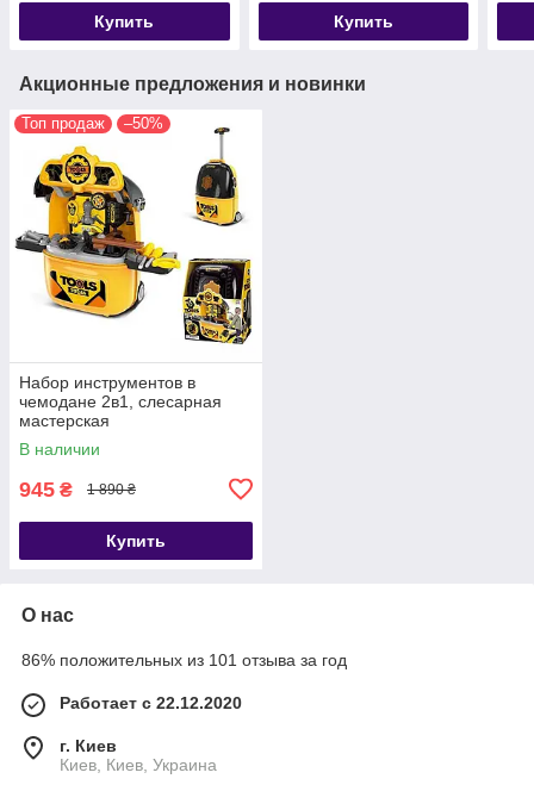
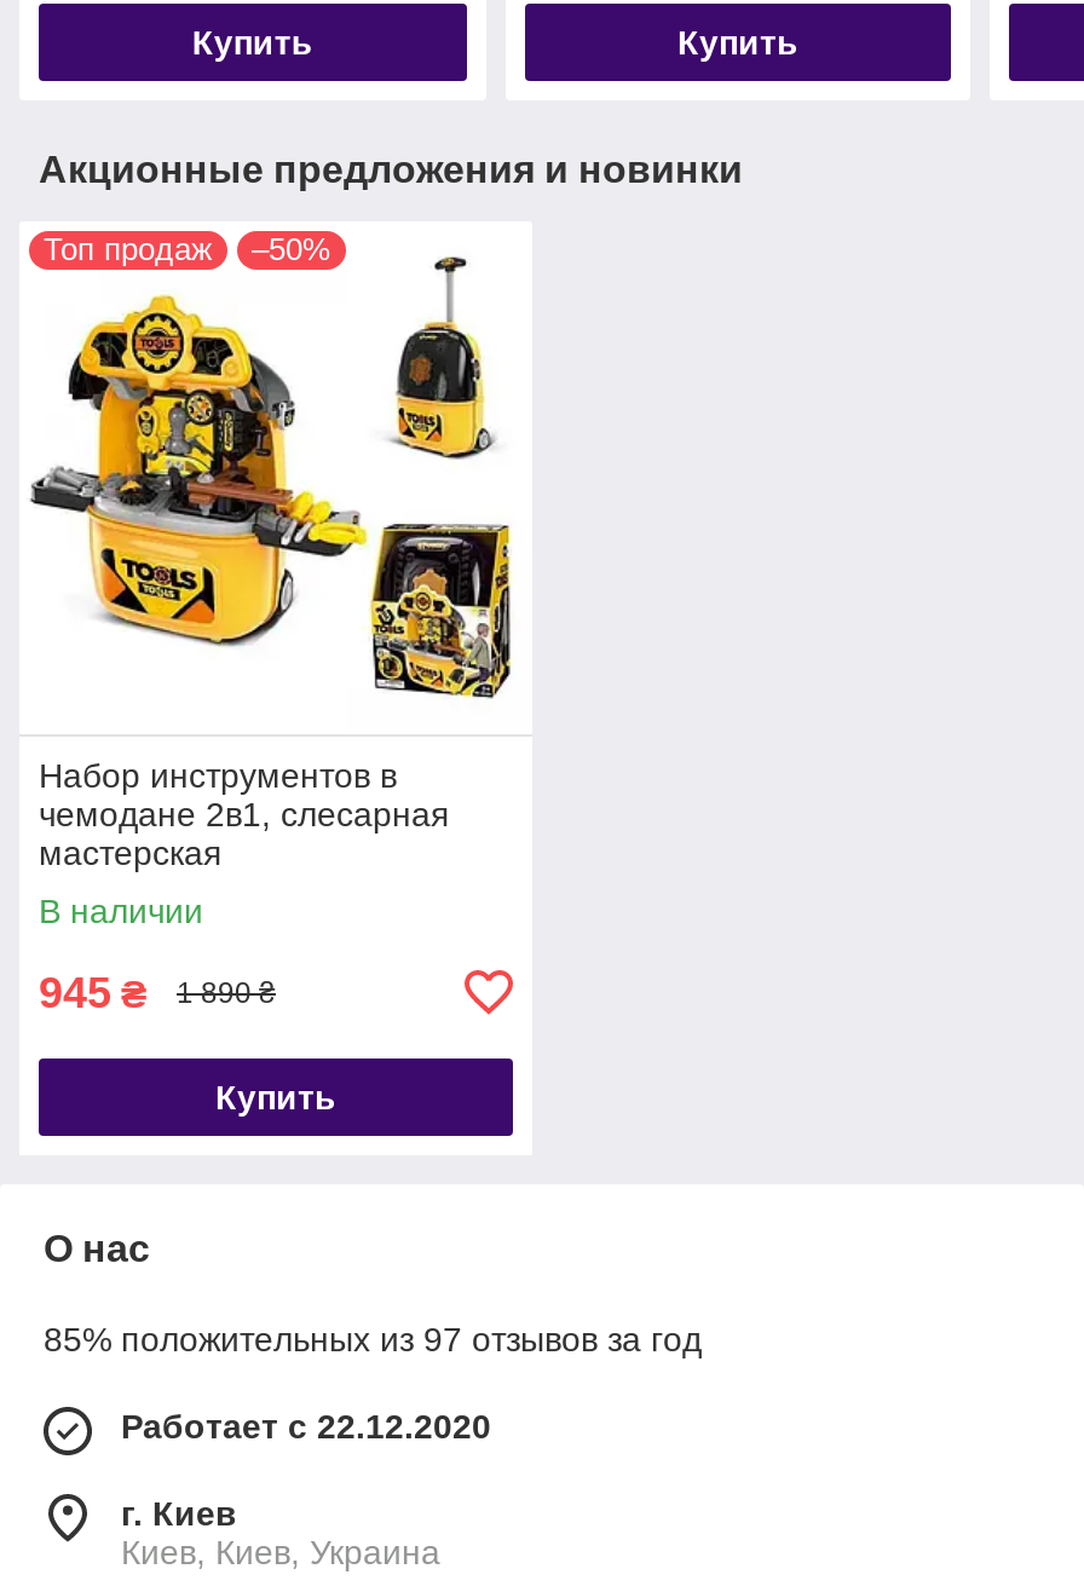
- 86% положительных из 101 отзыва за год
+ 85% положительных из 97 отзывов за год
